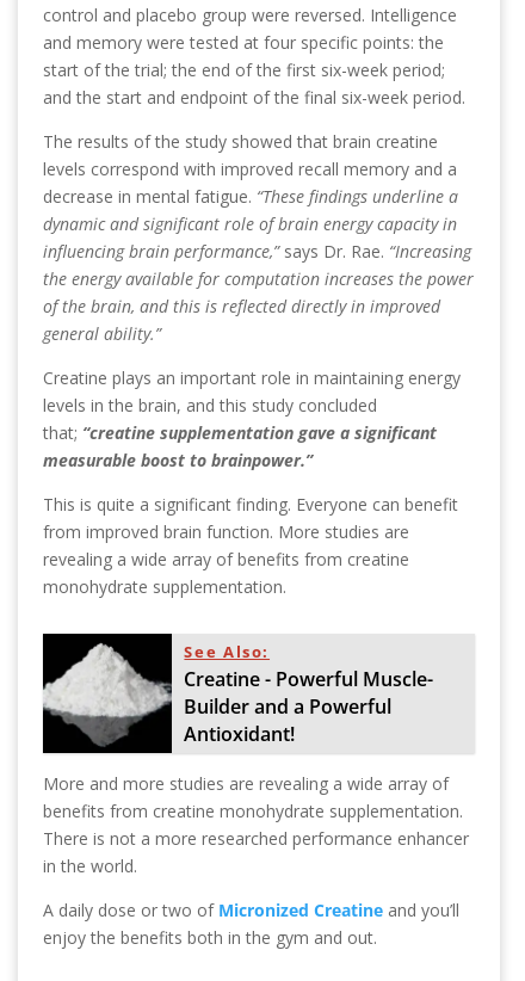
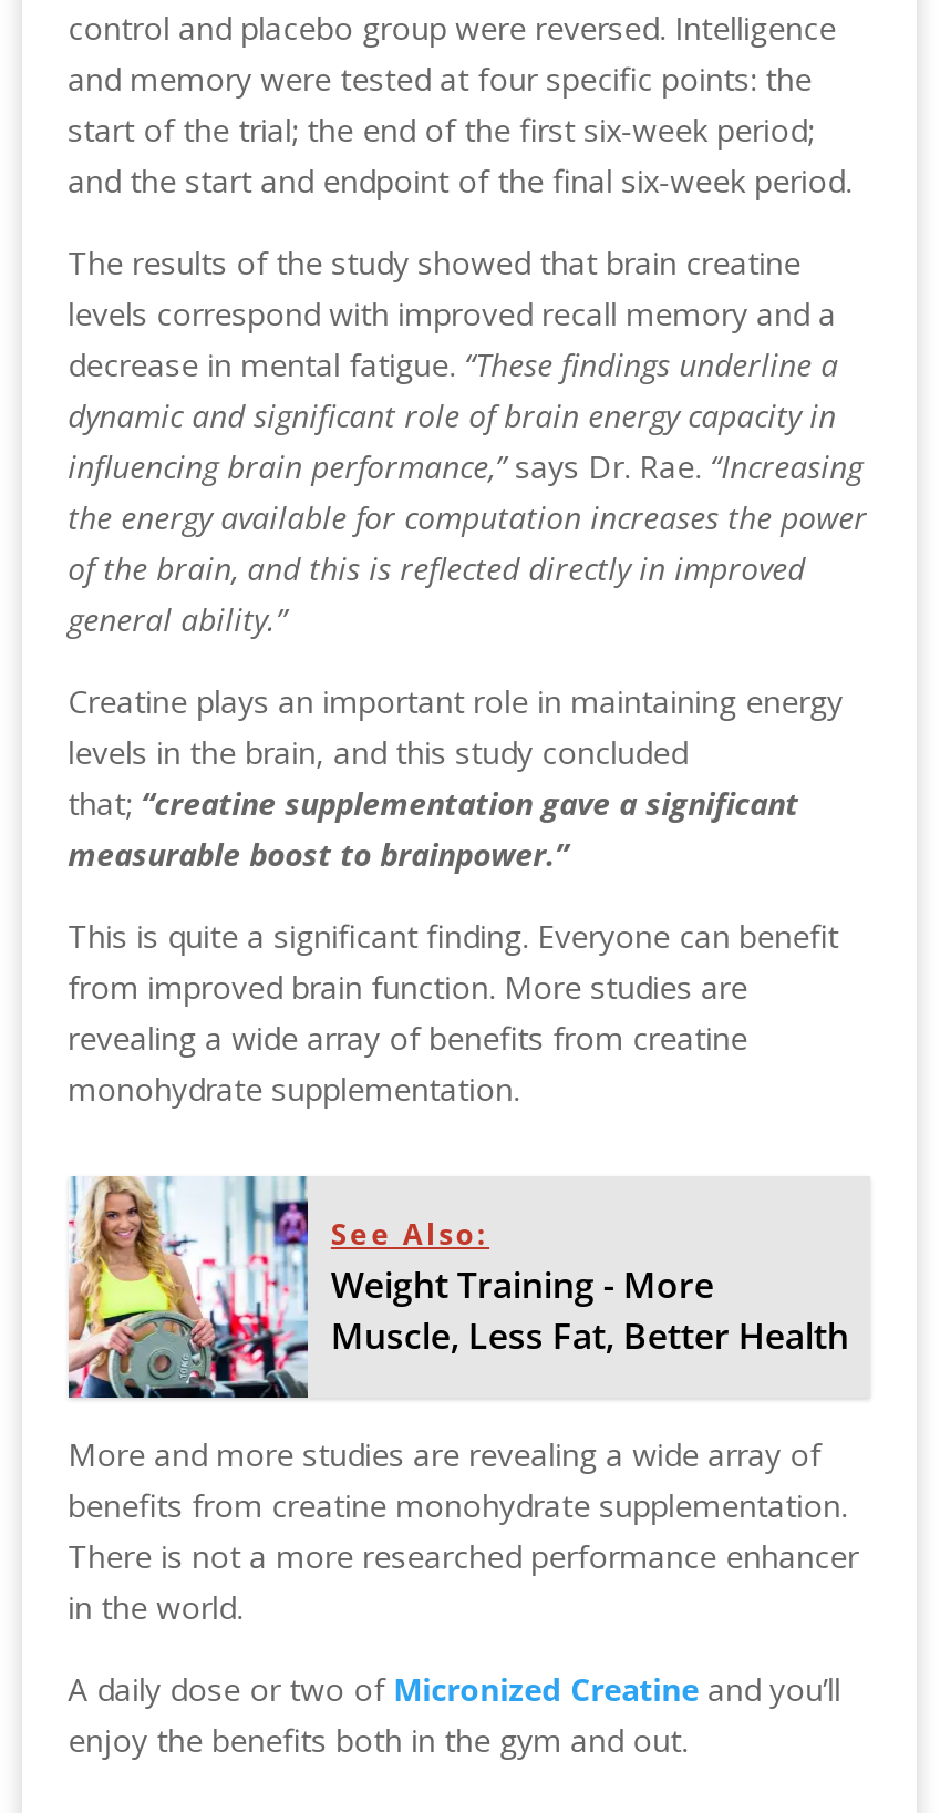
- [image]
- Creatine - Powerful Muscle-
- Builder and a Powerful
- Antioxidant!
+ [image]
+ Weight Training - More
+ Muscle, Less Fat, Better Health
